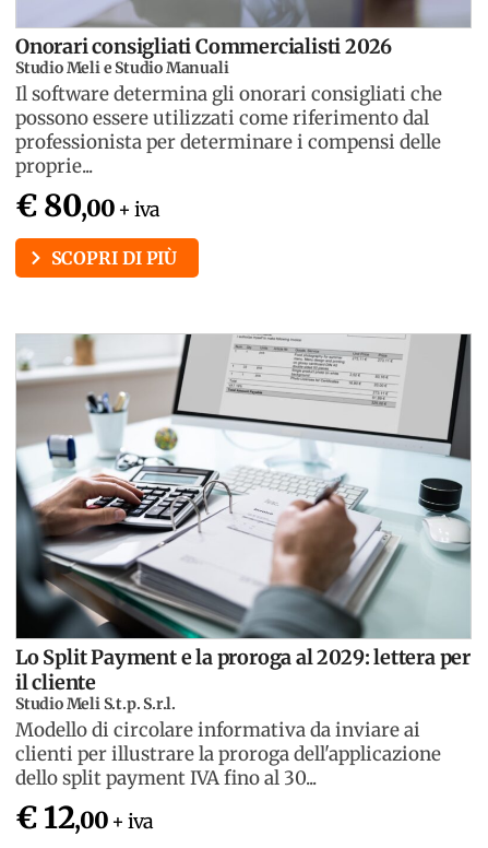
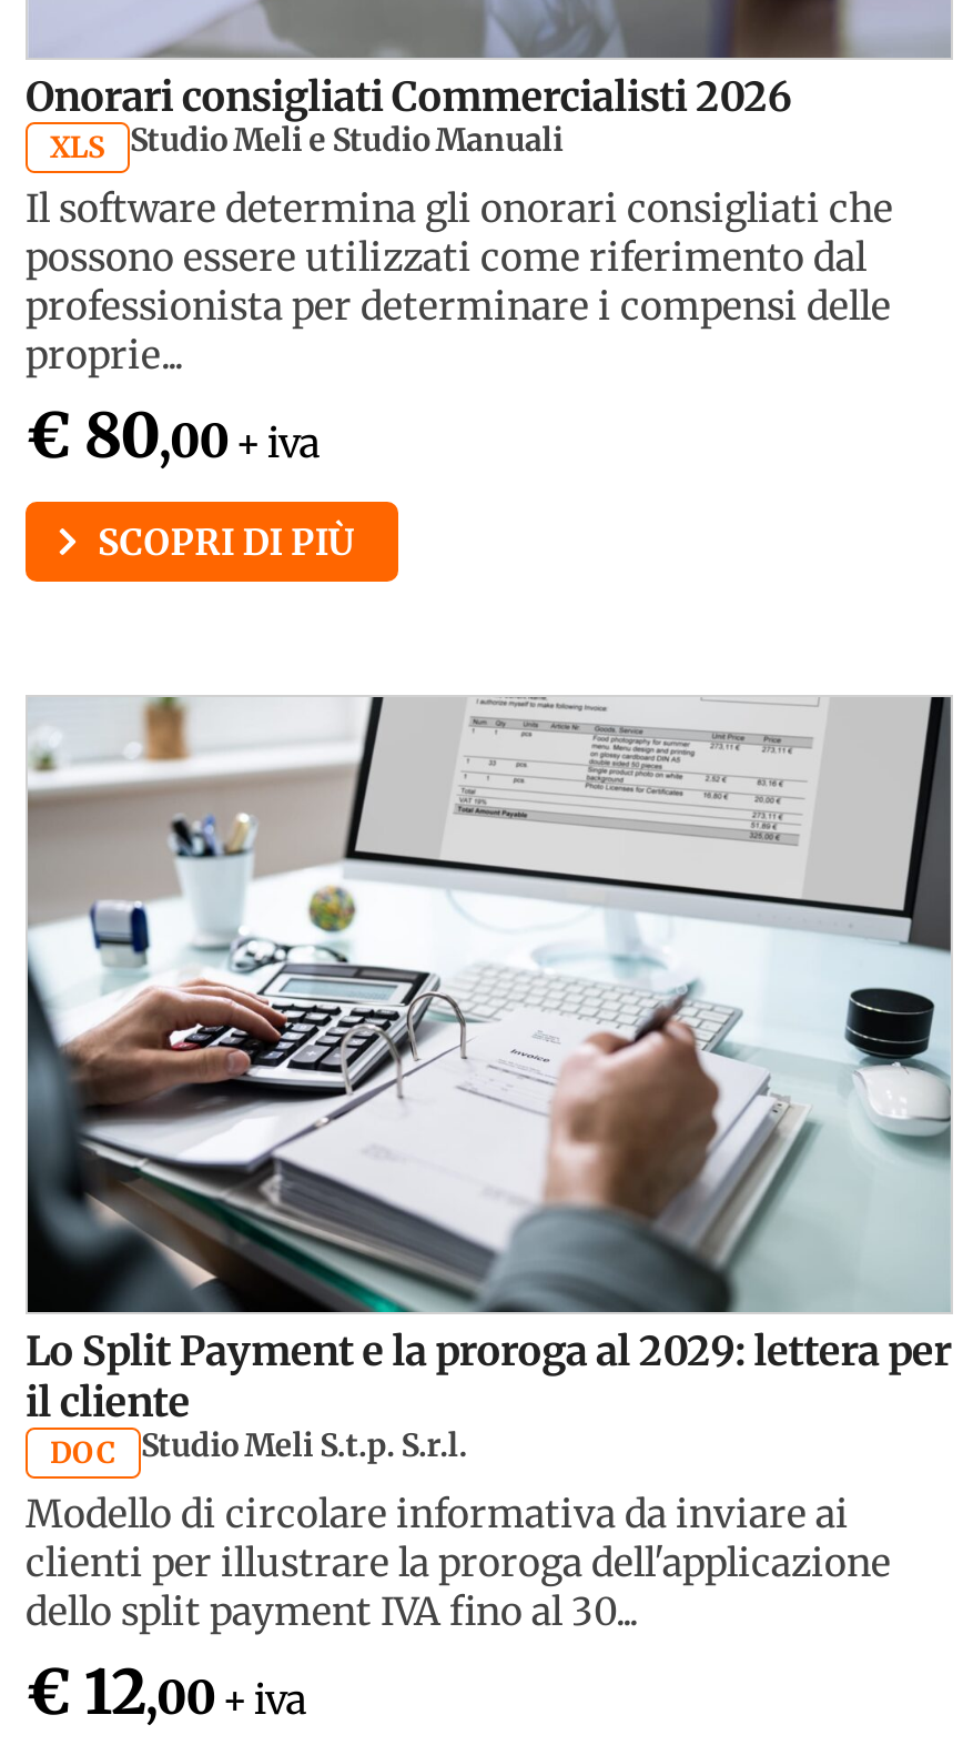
+ XLS

+ DOC
